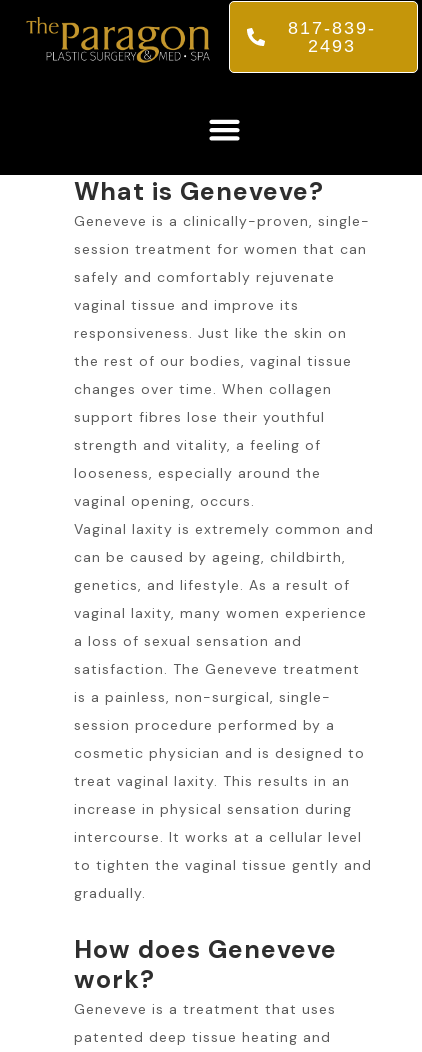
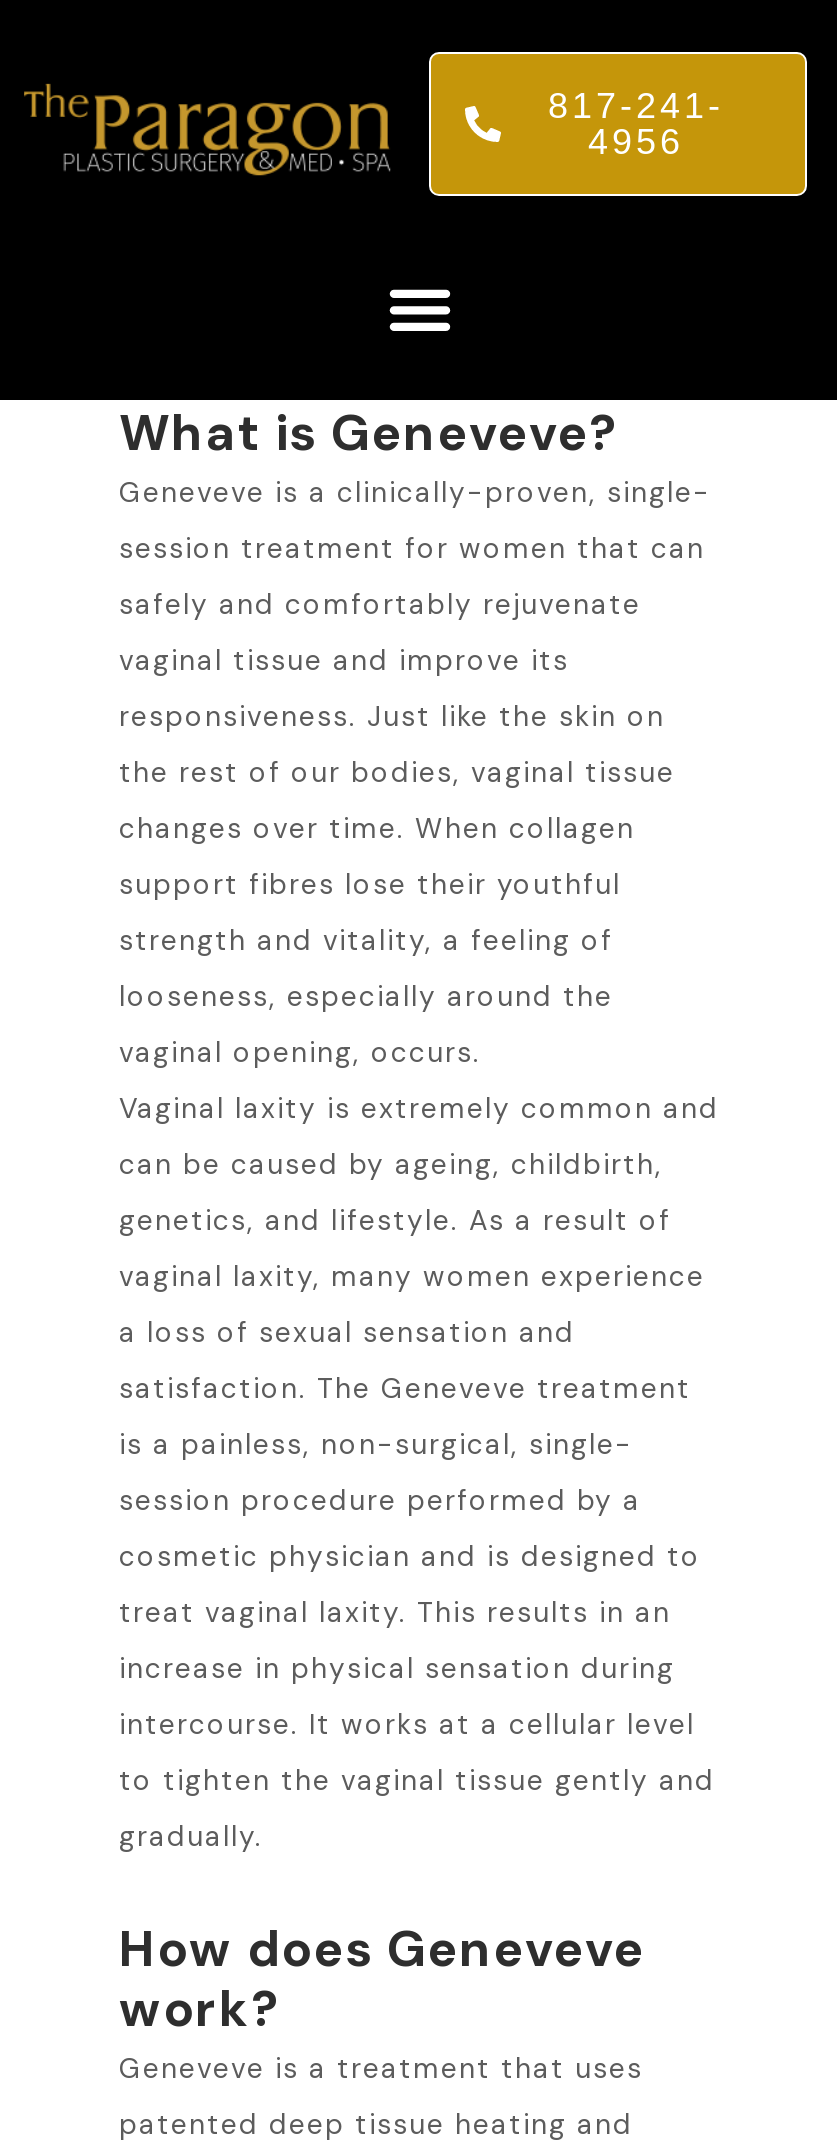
- 817-839-
+ 817-241-

- 2493
+ 4956
